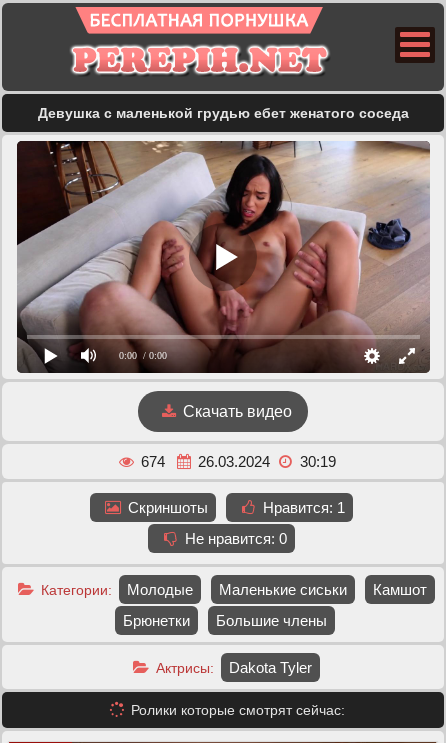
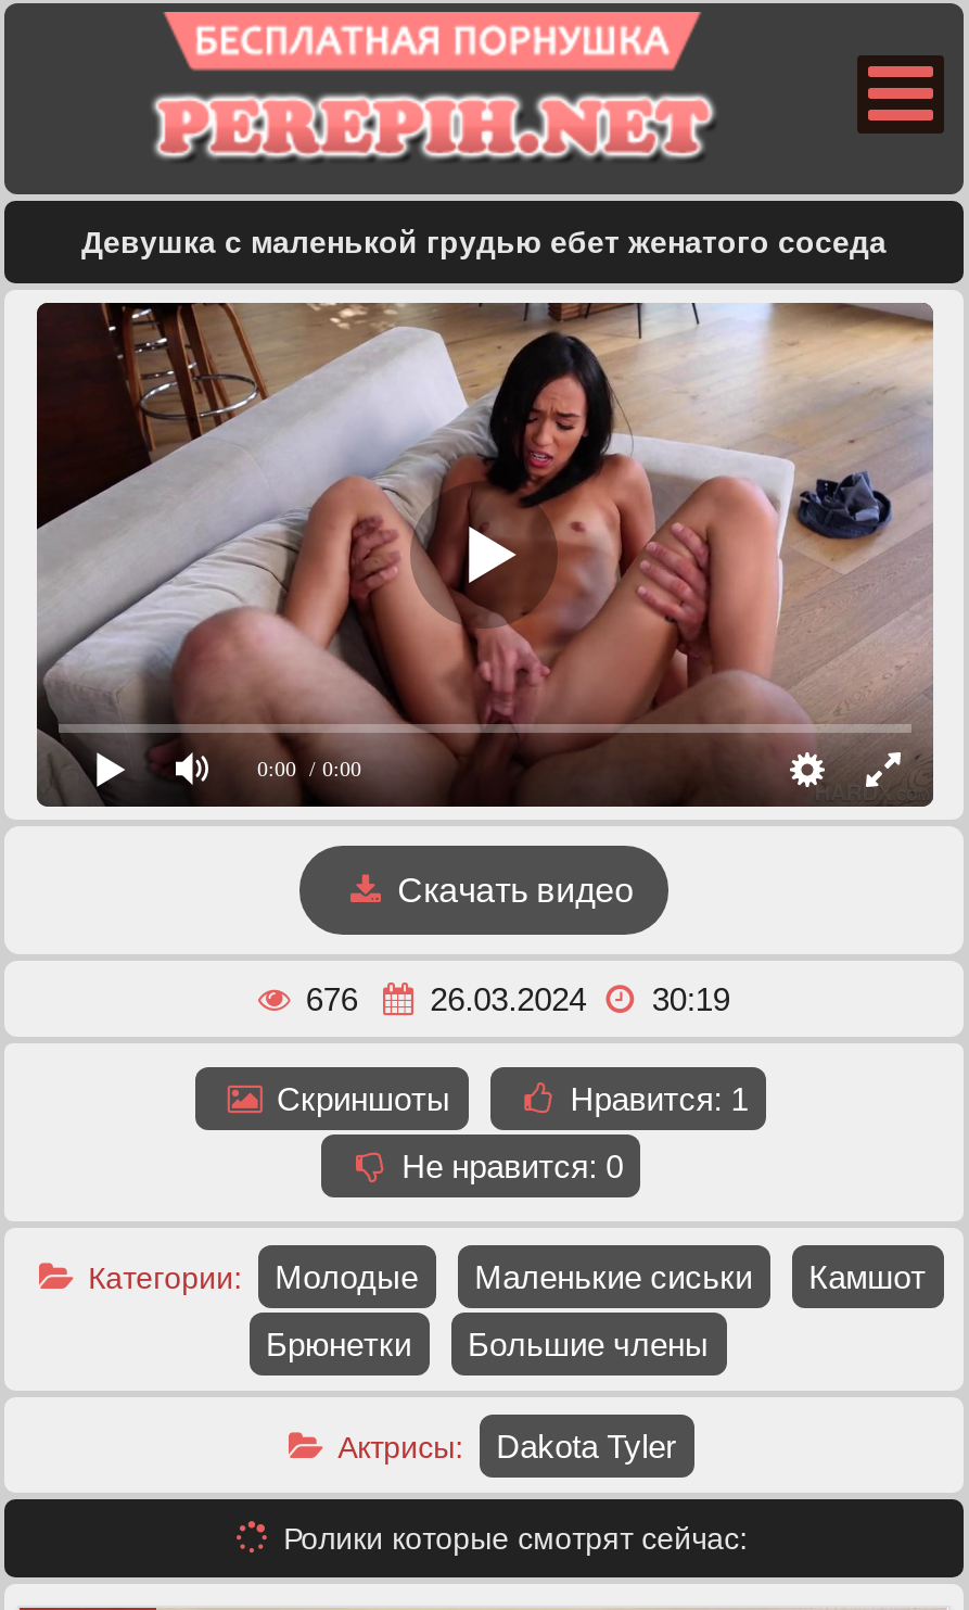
- 674 26.03.2024 30:19
+ 676 26.03.2024 30:19
